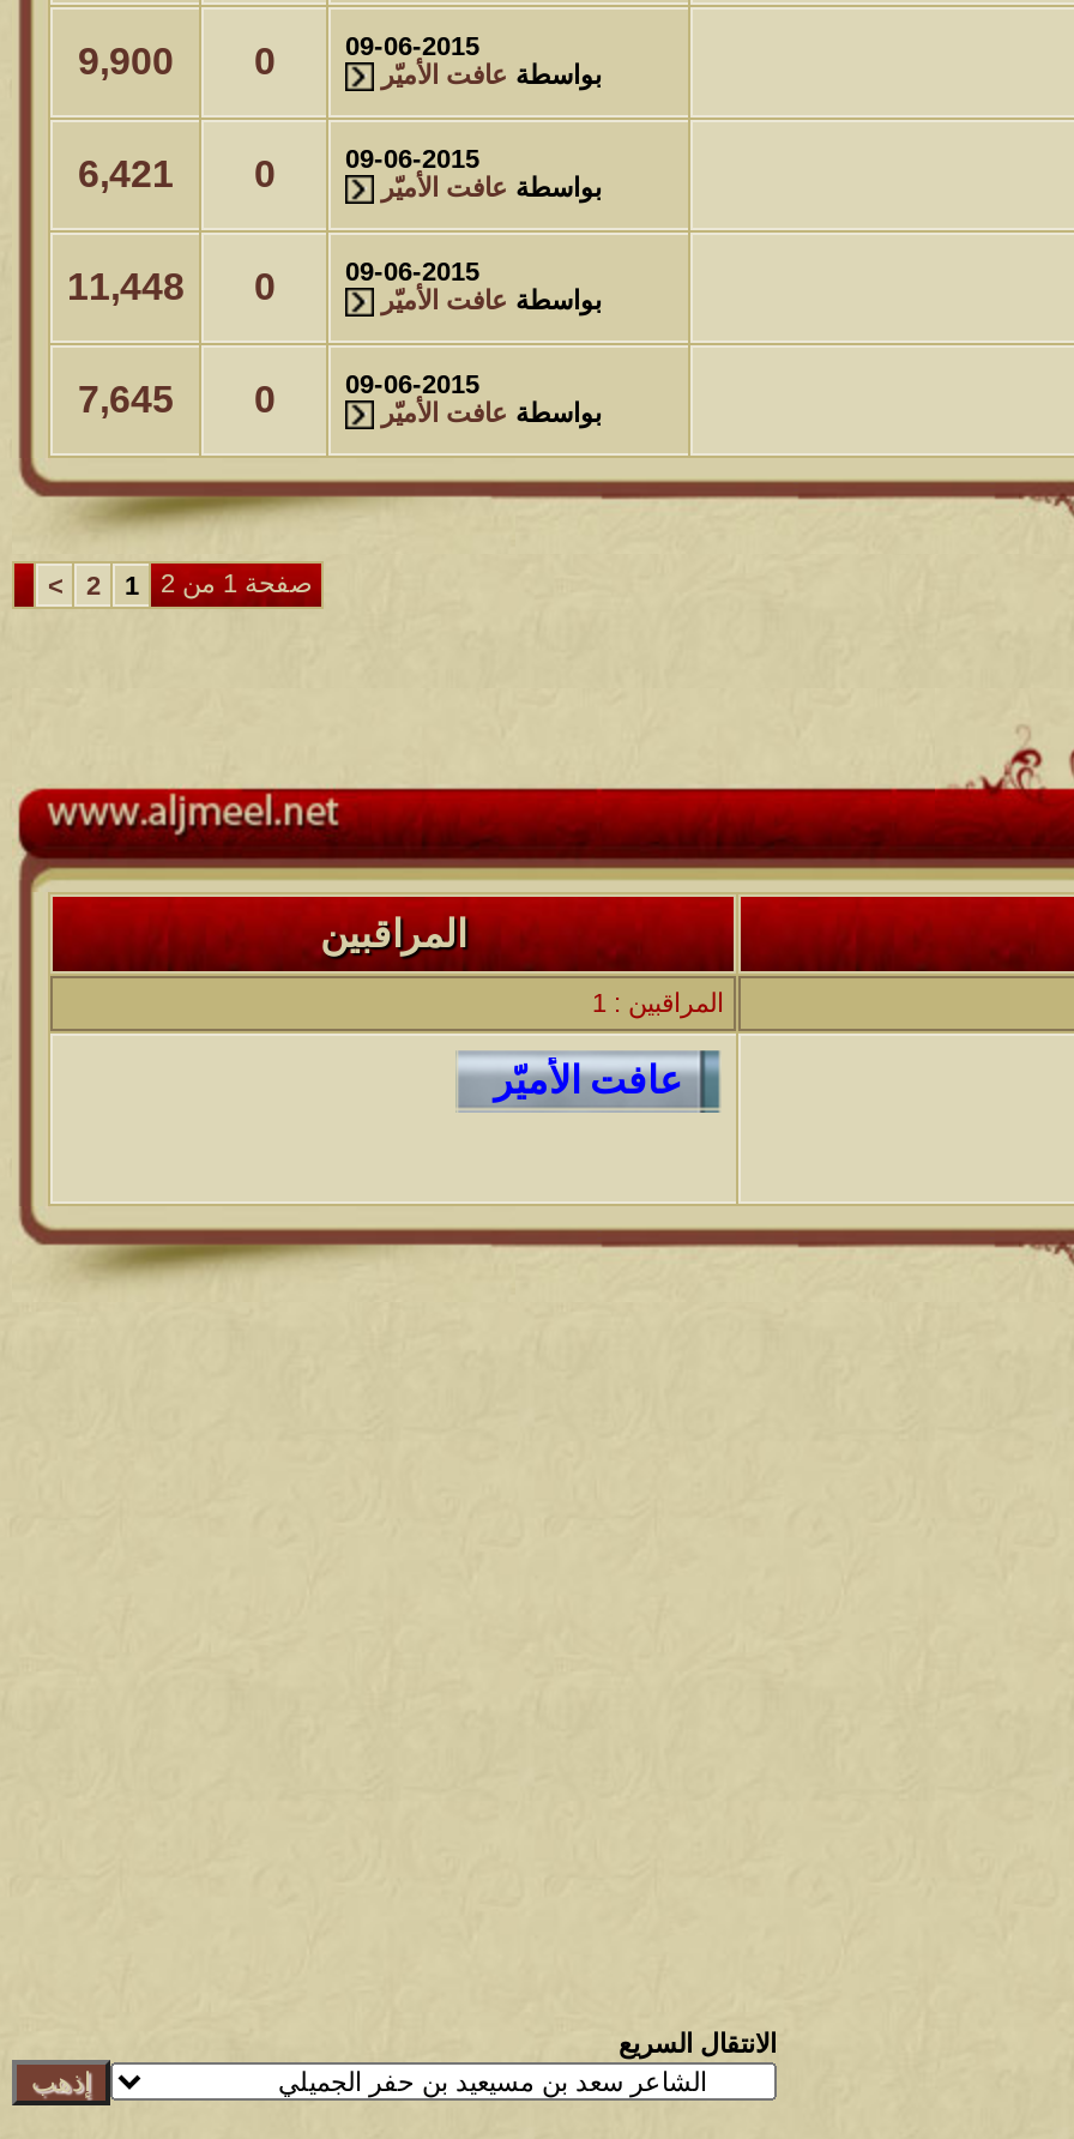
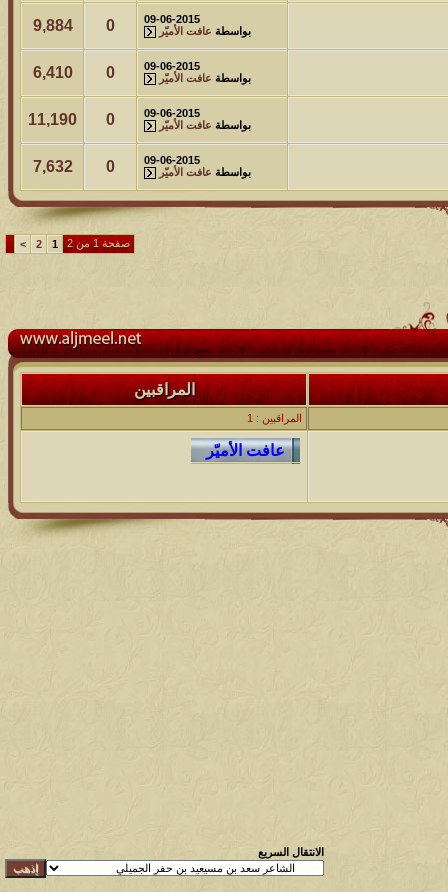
- 9,900 0
+ 9,884 0

- 6,421 0
+ 6,410 0

- 11,448 0
+ 11,190 0

- 7,645 0
+ 7,632 0
